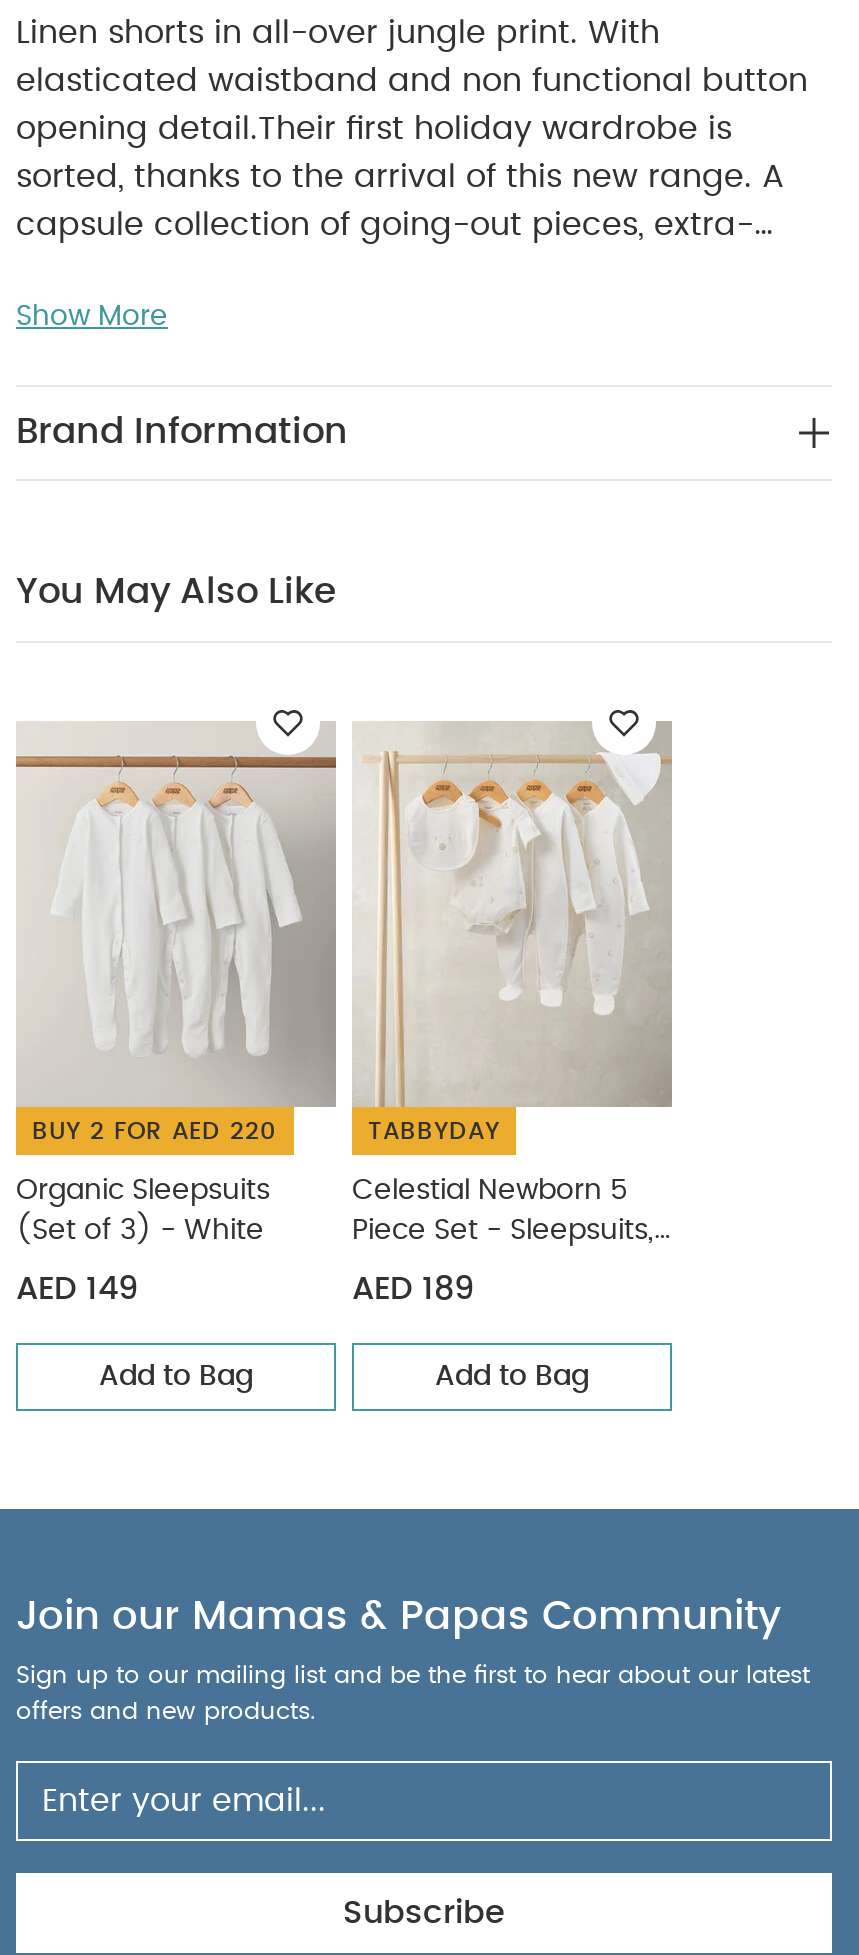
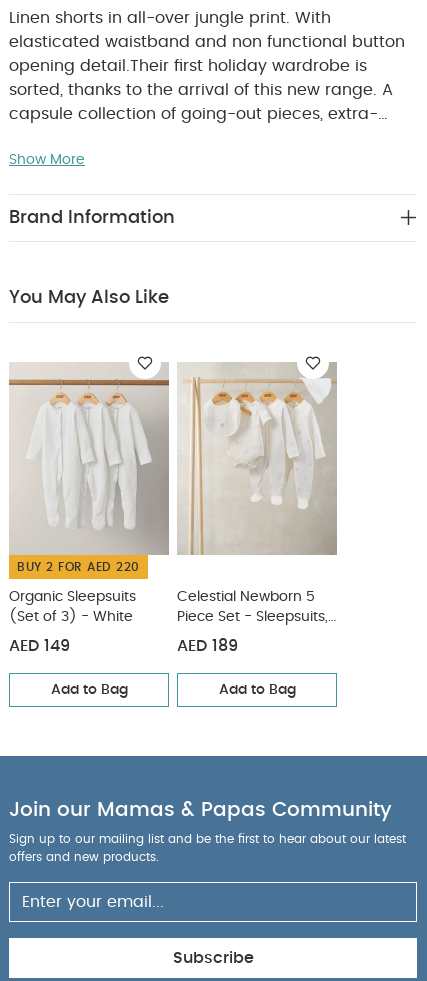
- TABBYDAY
